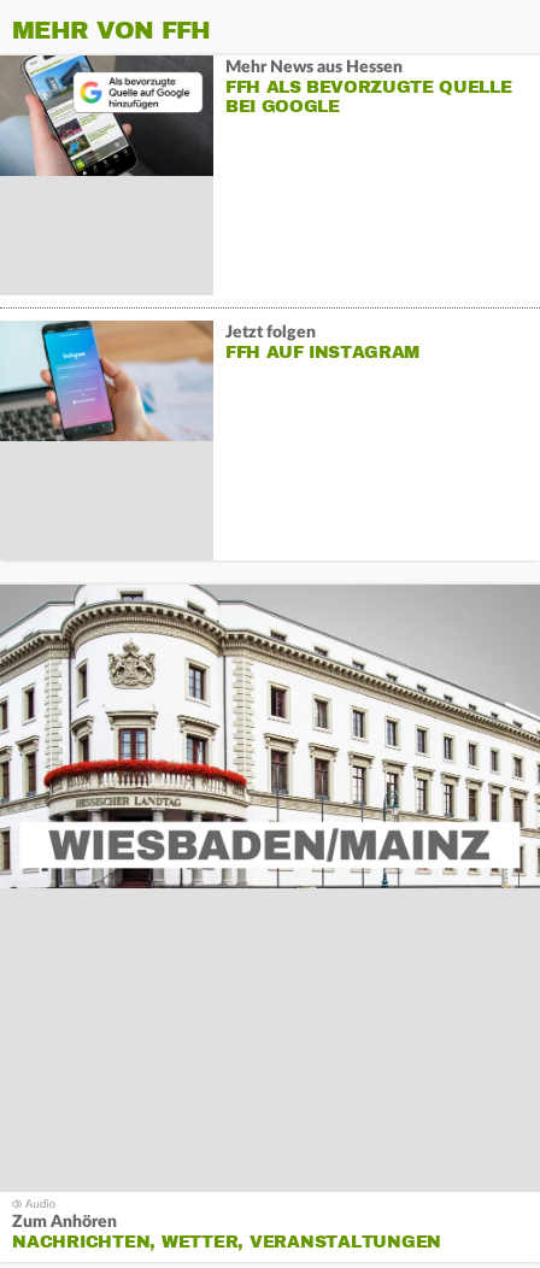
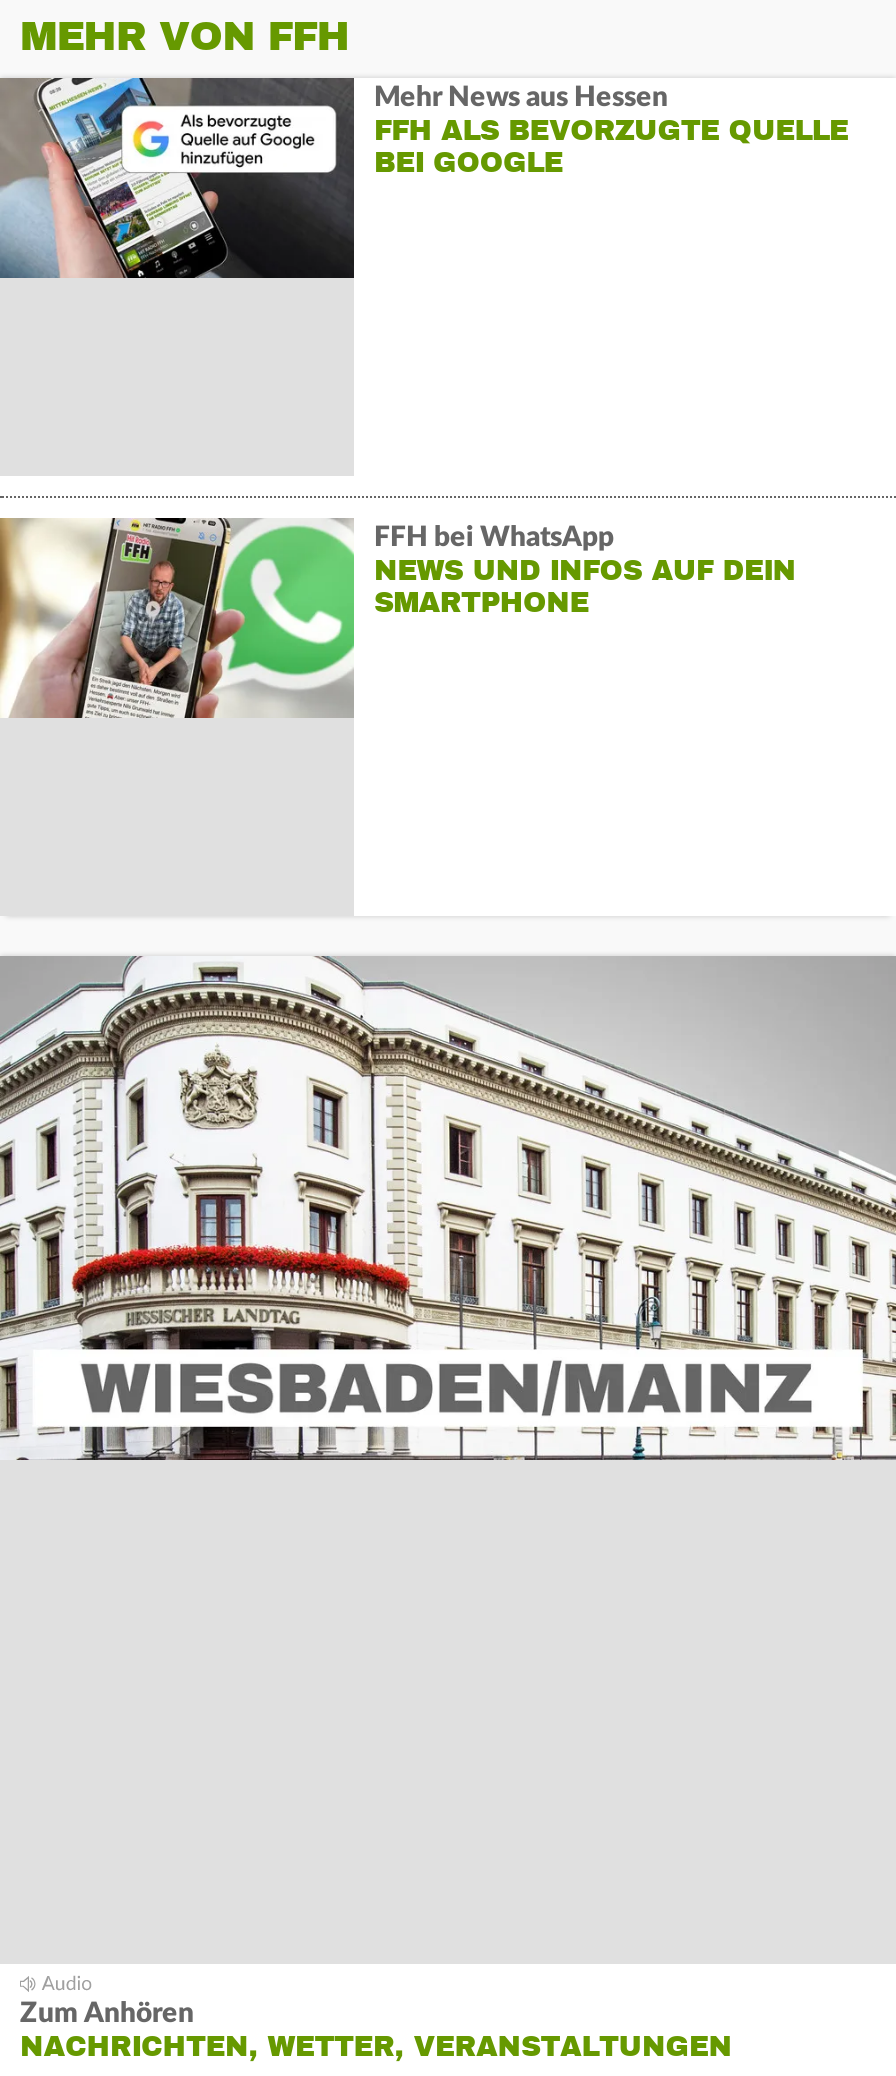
- [image]
- Jetzt folgen
- FFH AUF INSTAGRAM
+ [image]
+ FFH bei WhatsApp
+ NEWS UND INFOS AUF DEIN
+ SMARTPHONE
